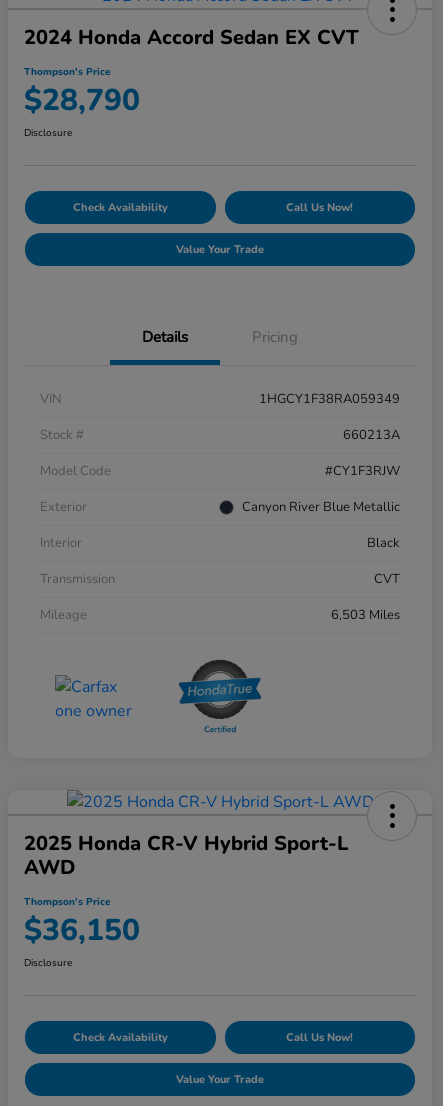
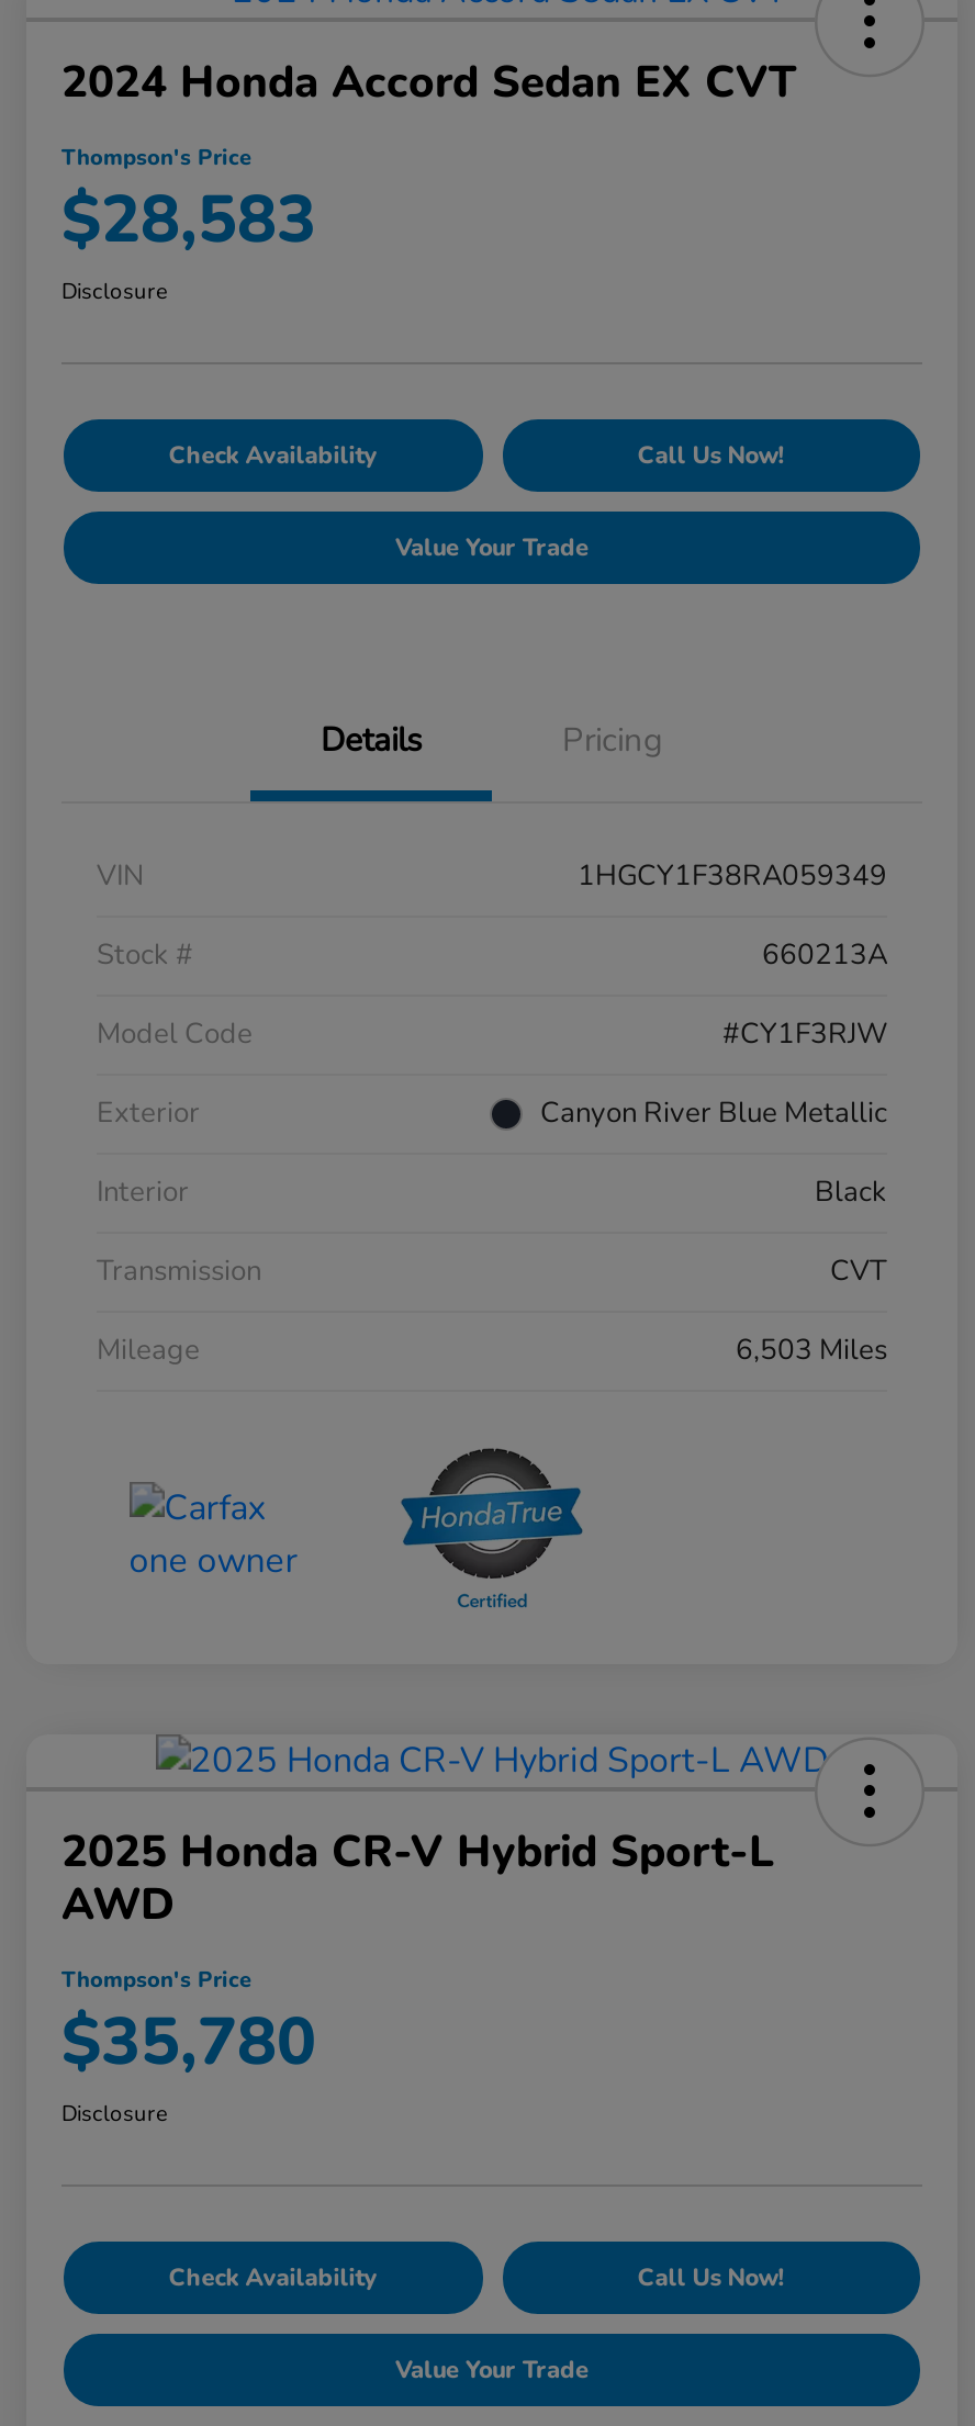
- $28,790
+ $28,583

- $36,150
+ $35,780
